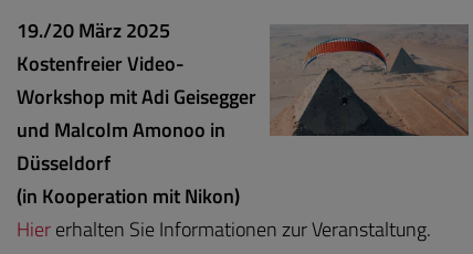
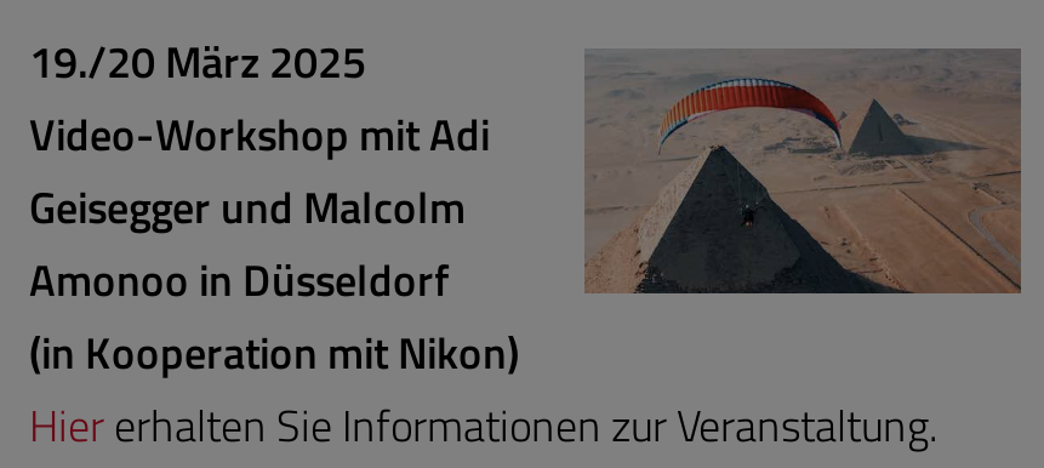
- Kostenfreier Video-
- Workshop mit Adi Geisegger
- und Malcolm Amonoo in
- Düsseldorf
+ Video-Workshop mit Adi
+ Geisegger und Malcolm
+ Amonoo in Düsseldorf
